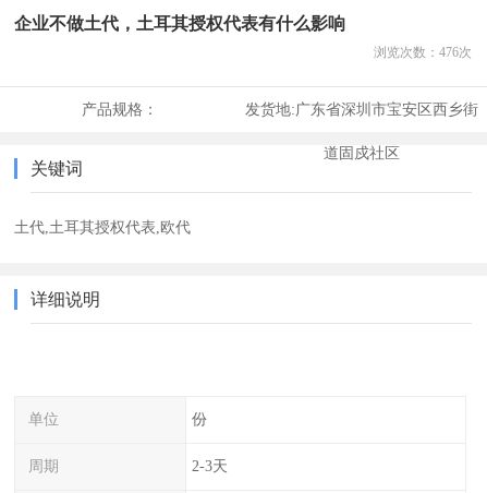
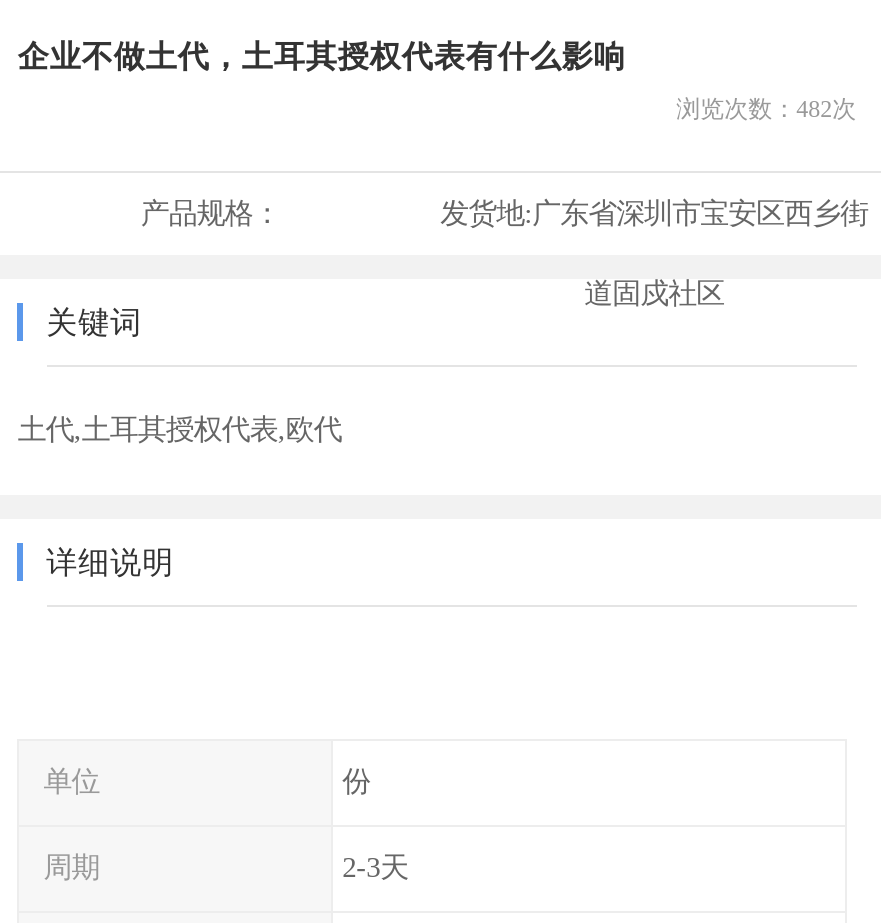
- 浏览次数：476次
+ 浏览次数：482次
